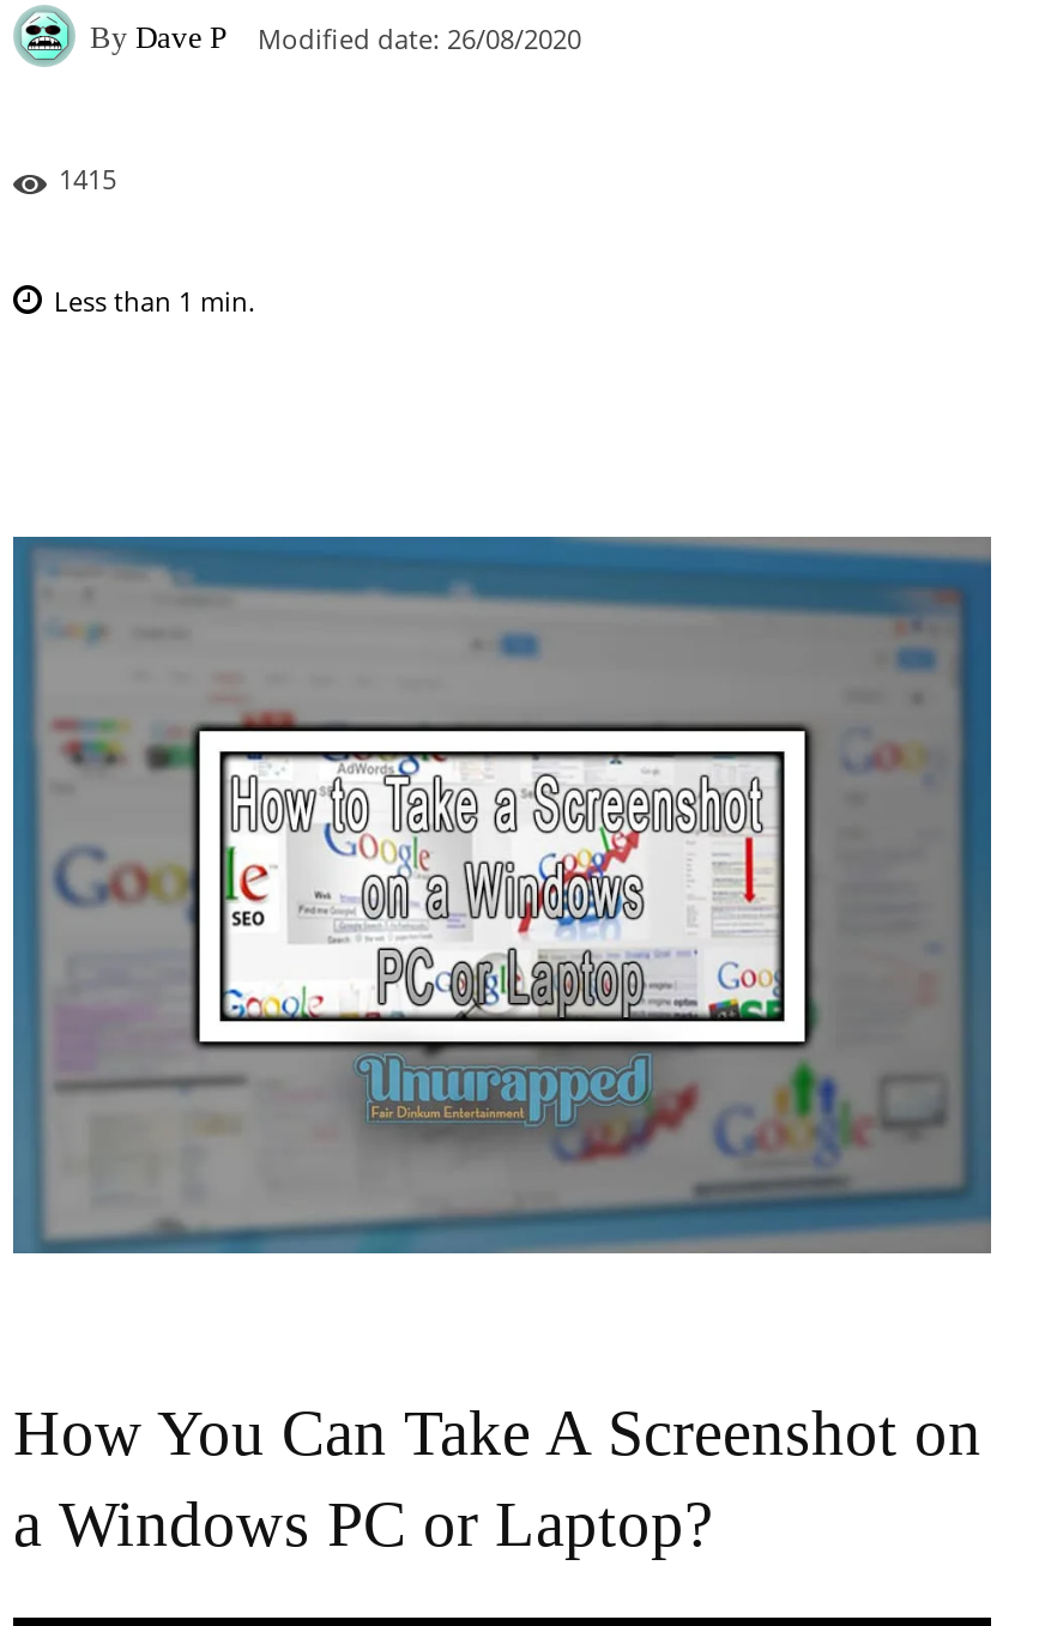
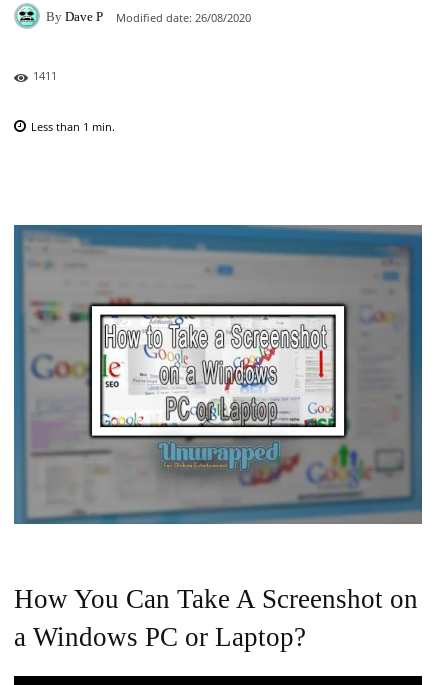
- 1415
+ 1411
